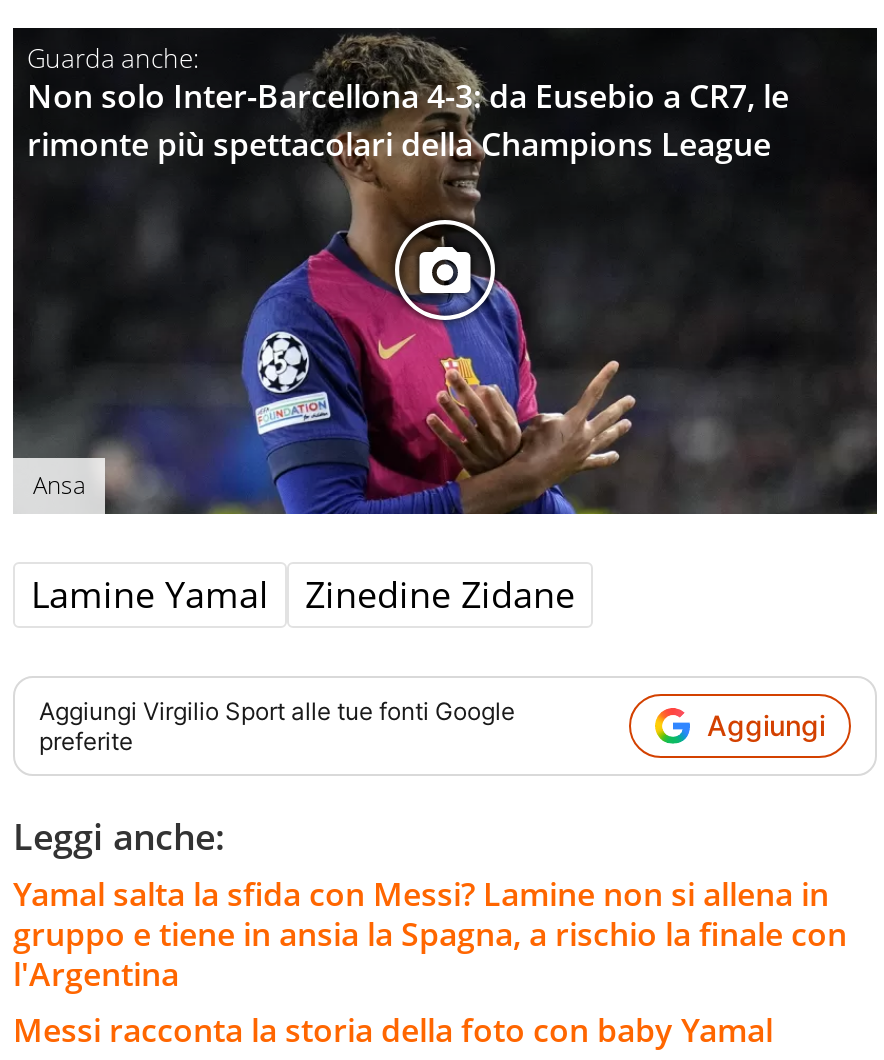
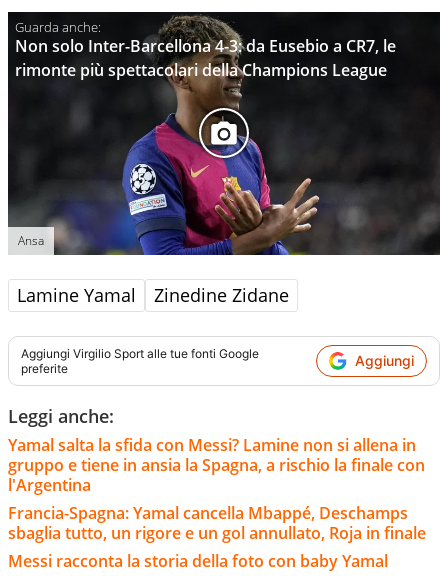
+ Francia-Spagna: Yamal cancella Mbappé, Deschamps
+ sbaglia tutto, un rigore e un gol annullato, Roja in finale
